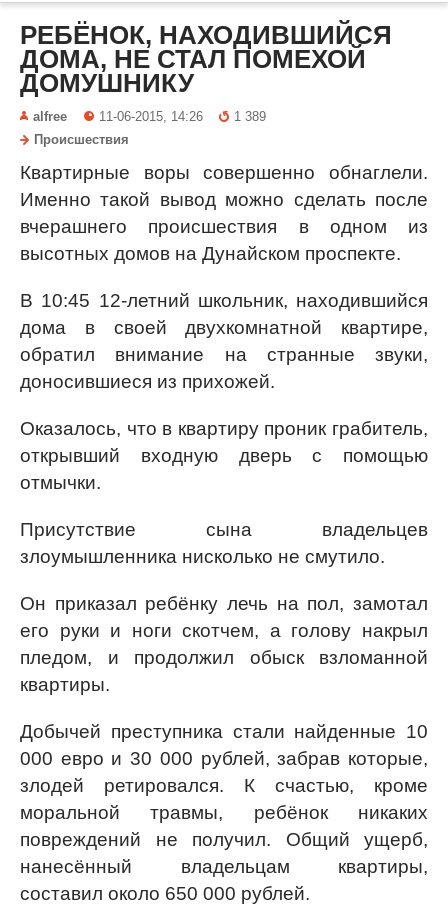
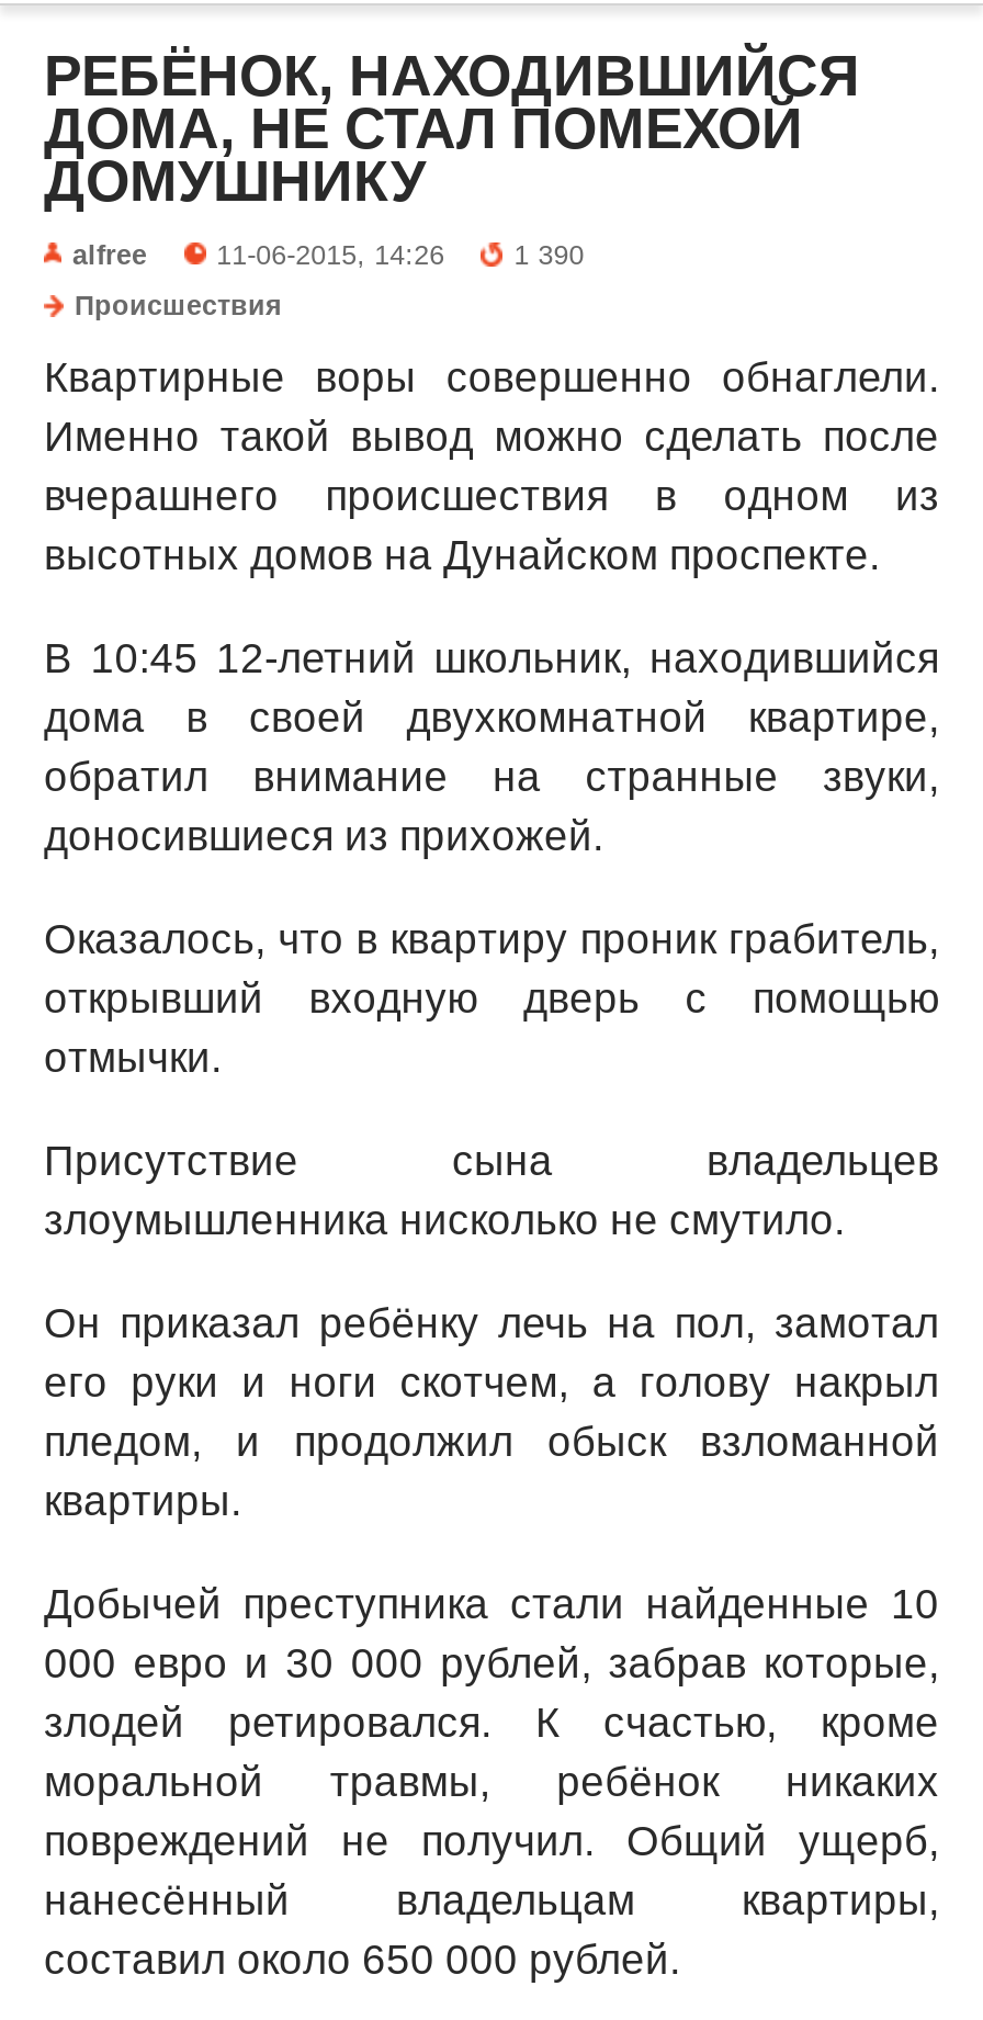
- 1 389
+ 1 390
